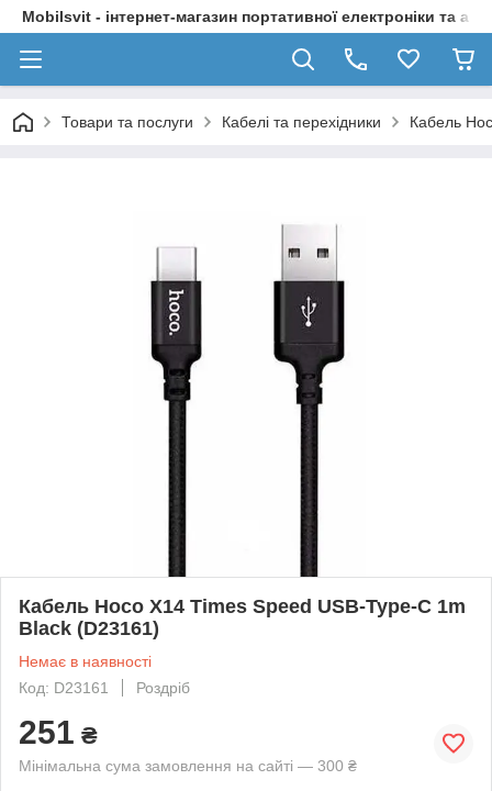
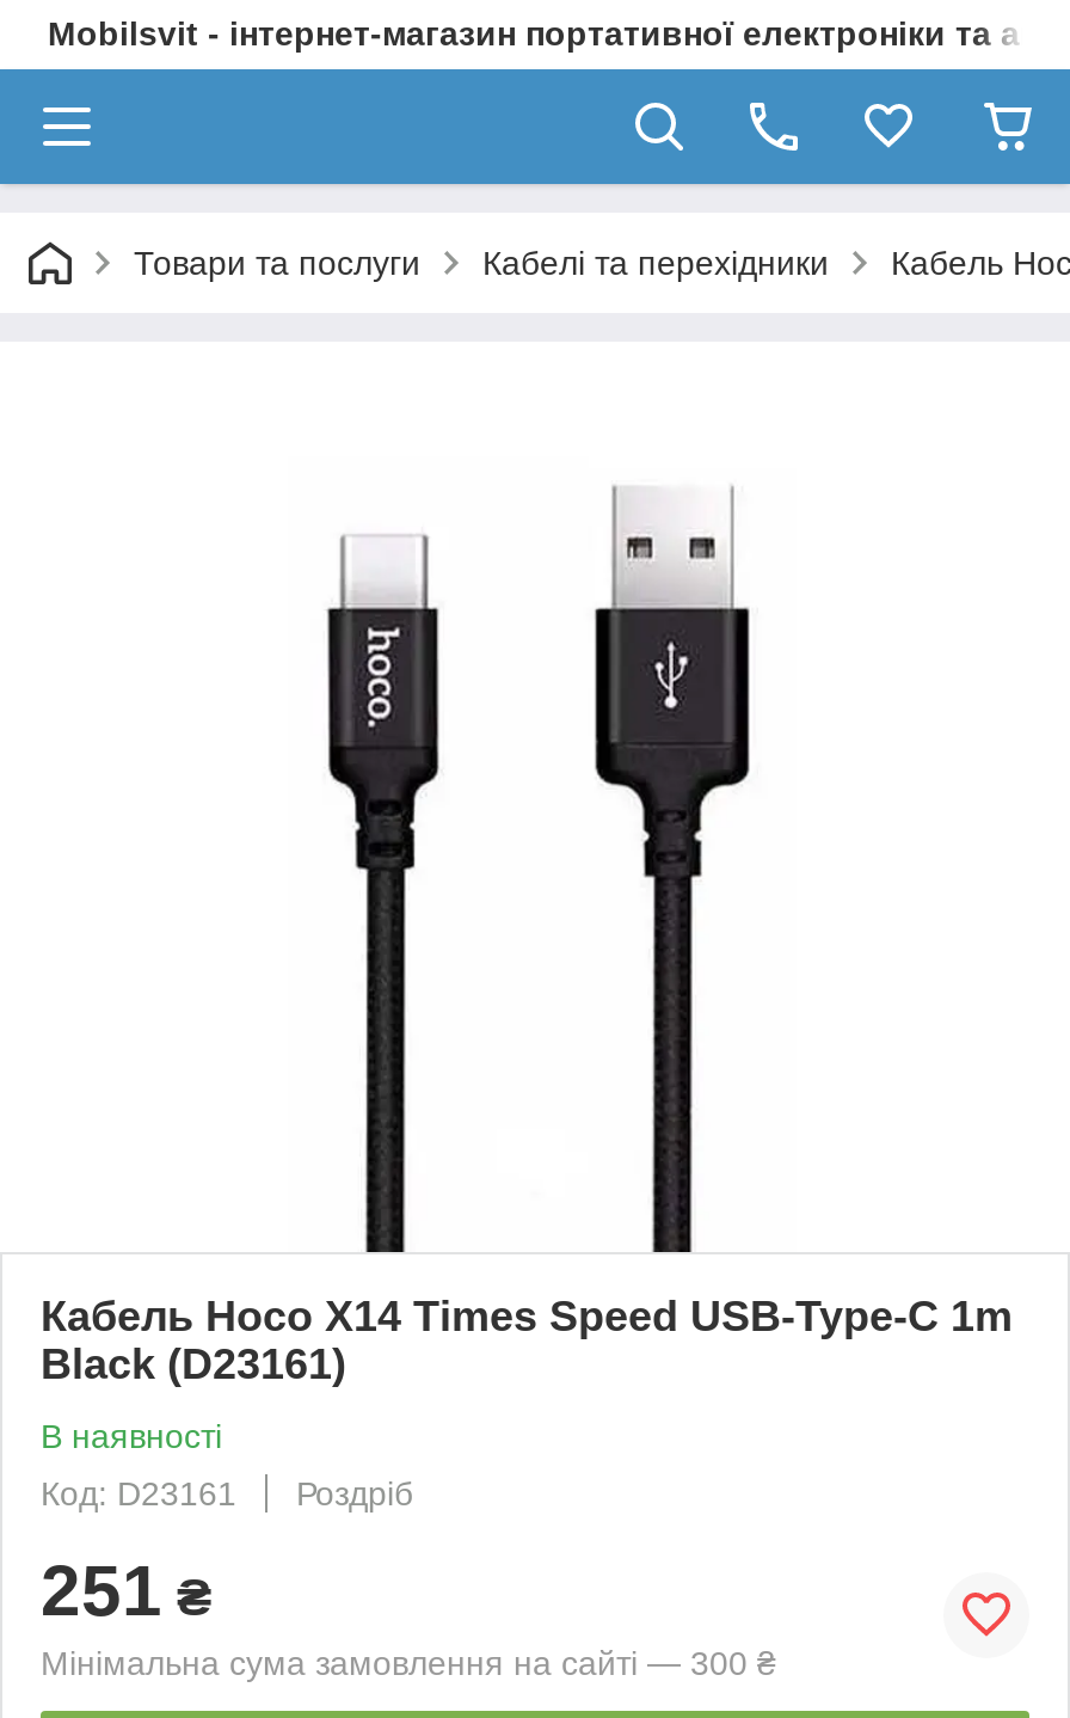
- Немає в наявності
+ В наявності
